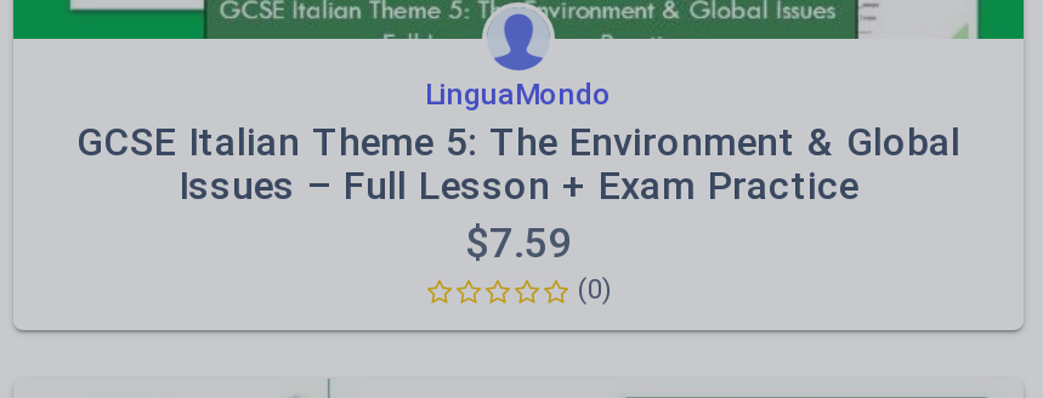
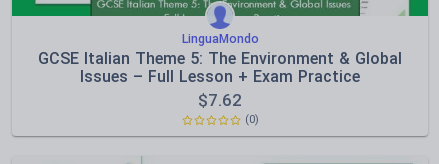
- $7.59
+ $7.62
